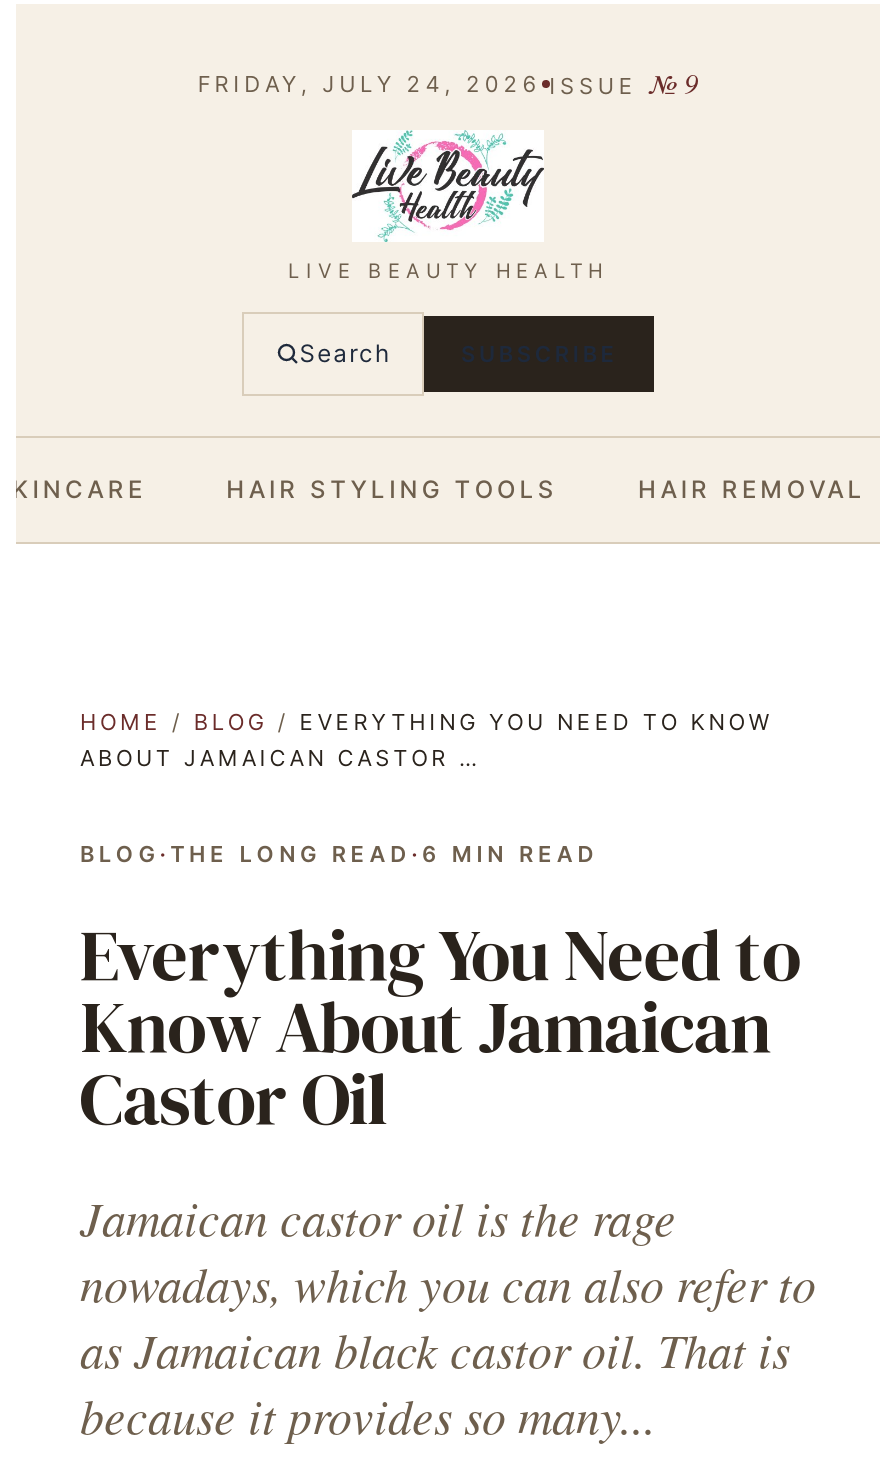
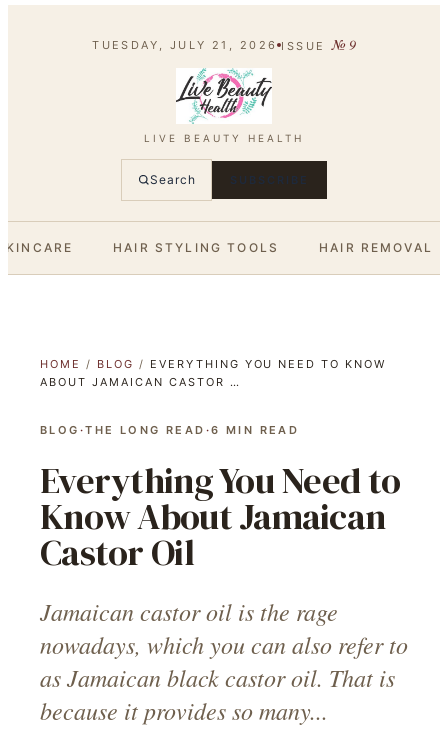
- FRIDAY, JULY 24, 2026 ISSUE № 9
+ TUESDAY, JULY 21, 2026 ISSUE № 9
